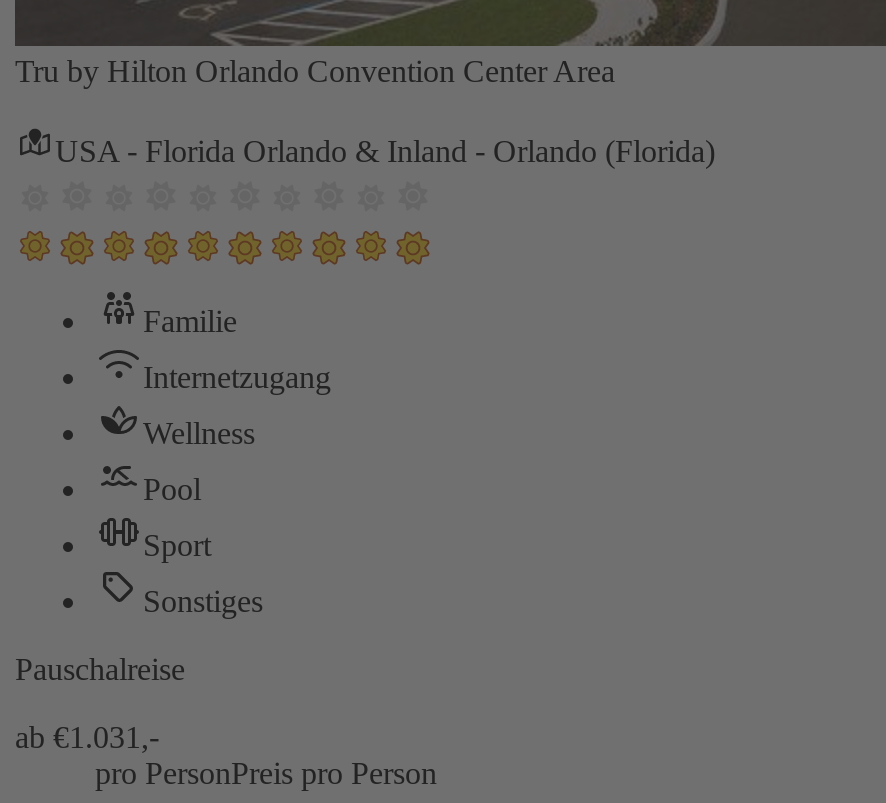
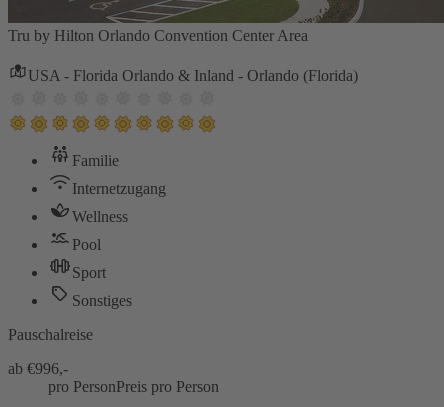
- ab €1.031,-
+ ab €996,-
